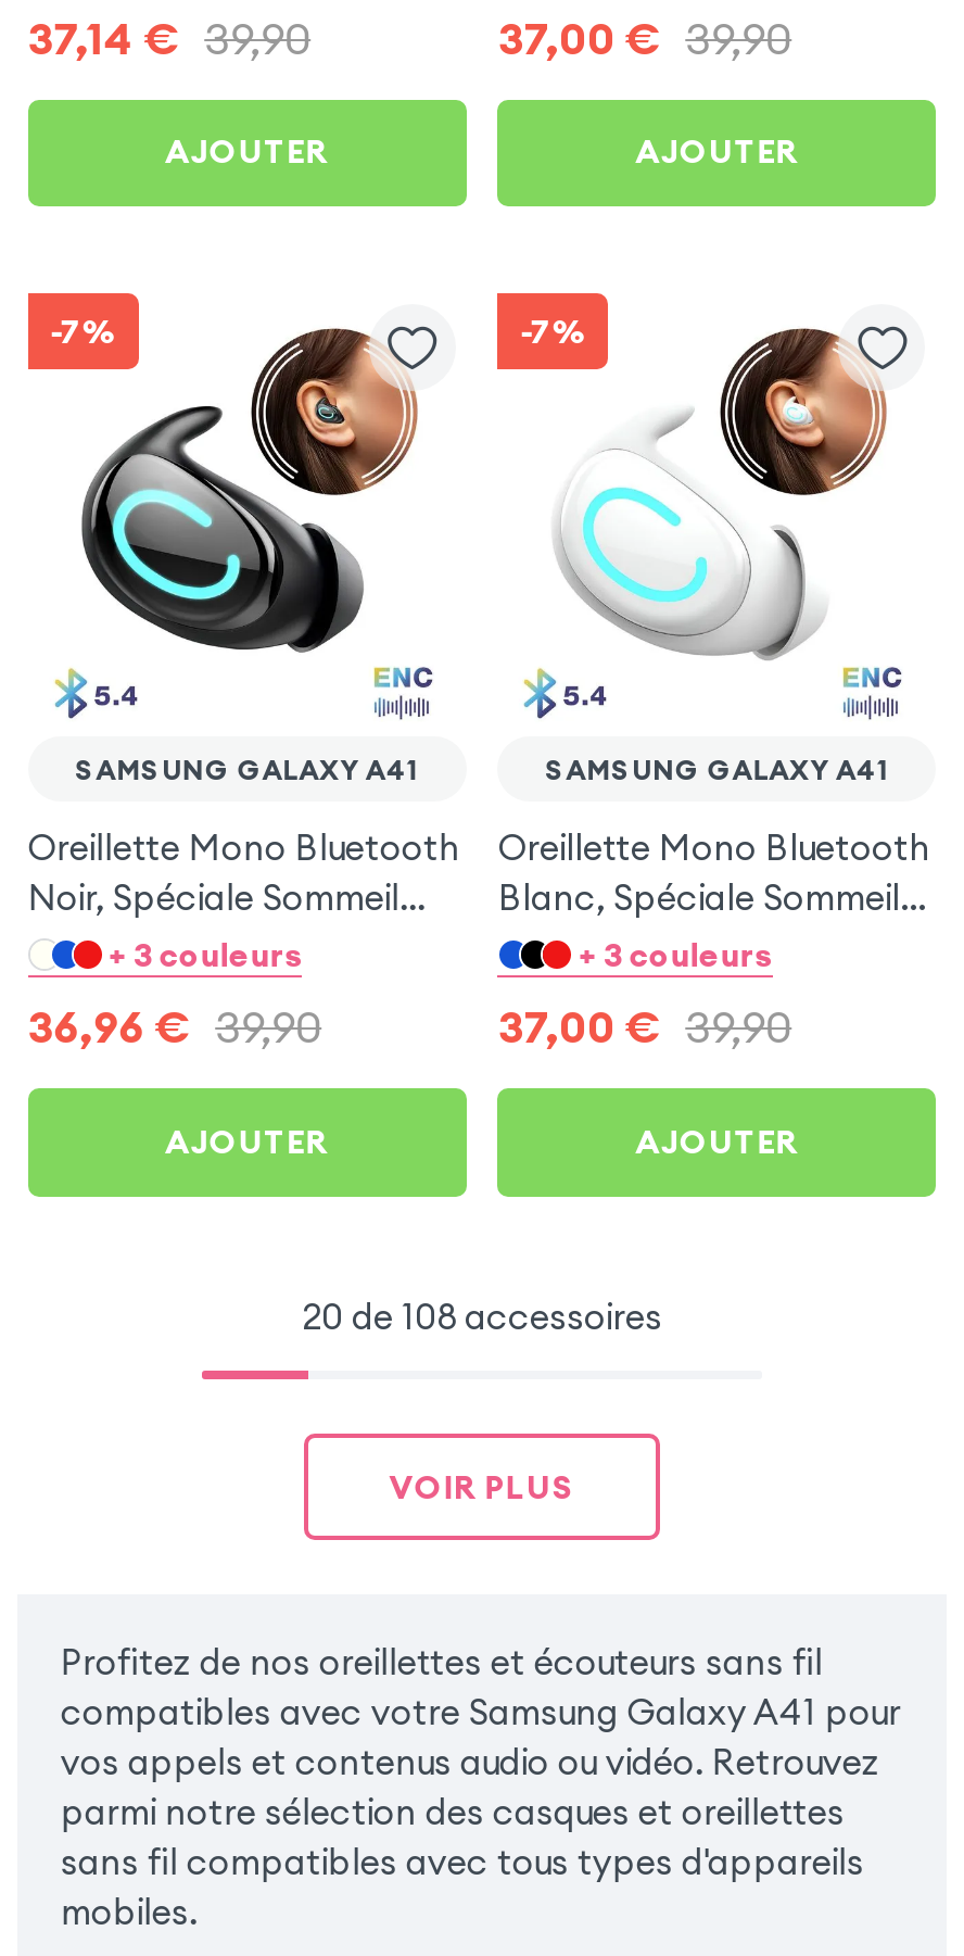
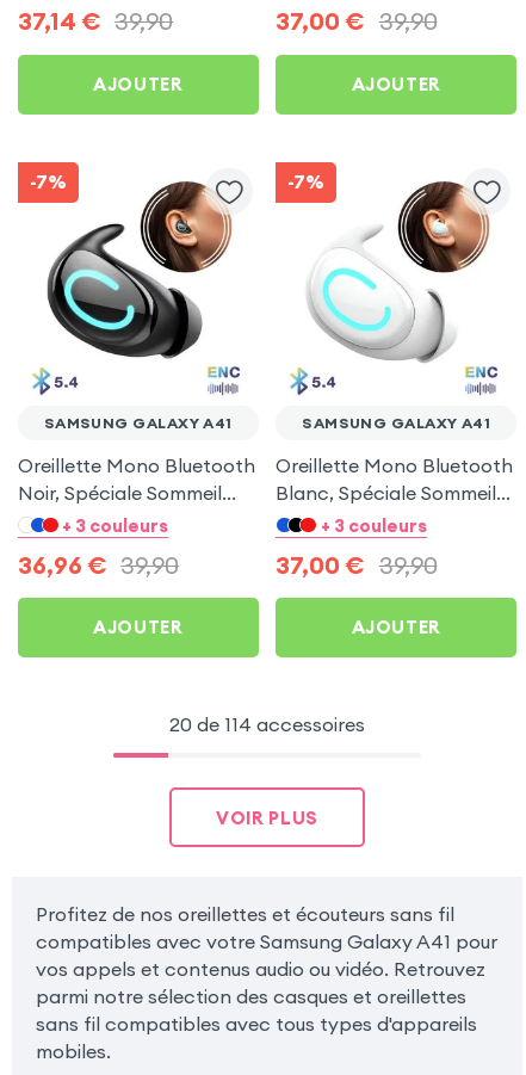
- 20 de 108 accessoires
+ 20 de 114 accessoires
